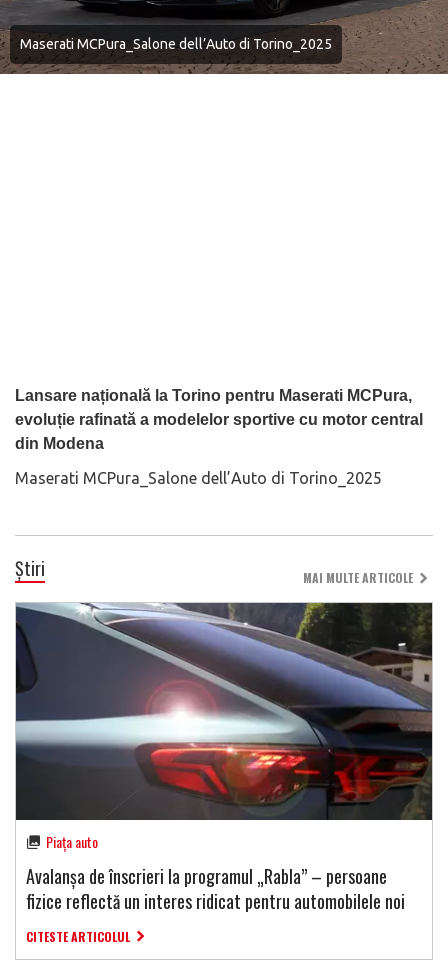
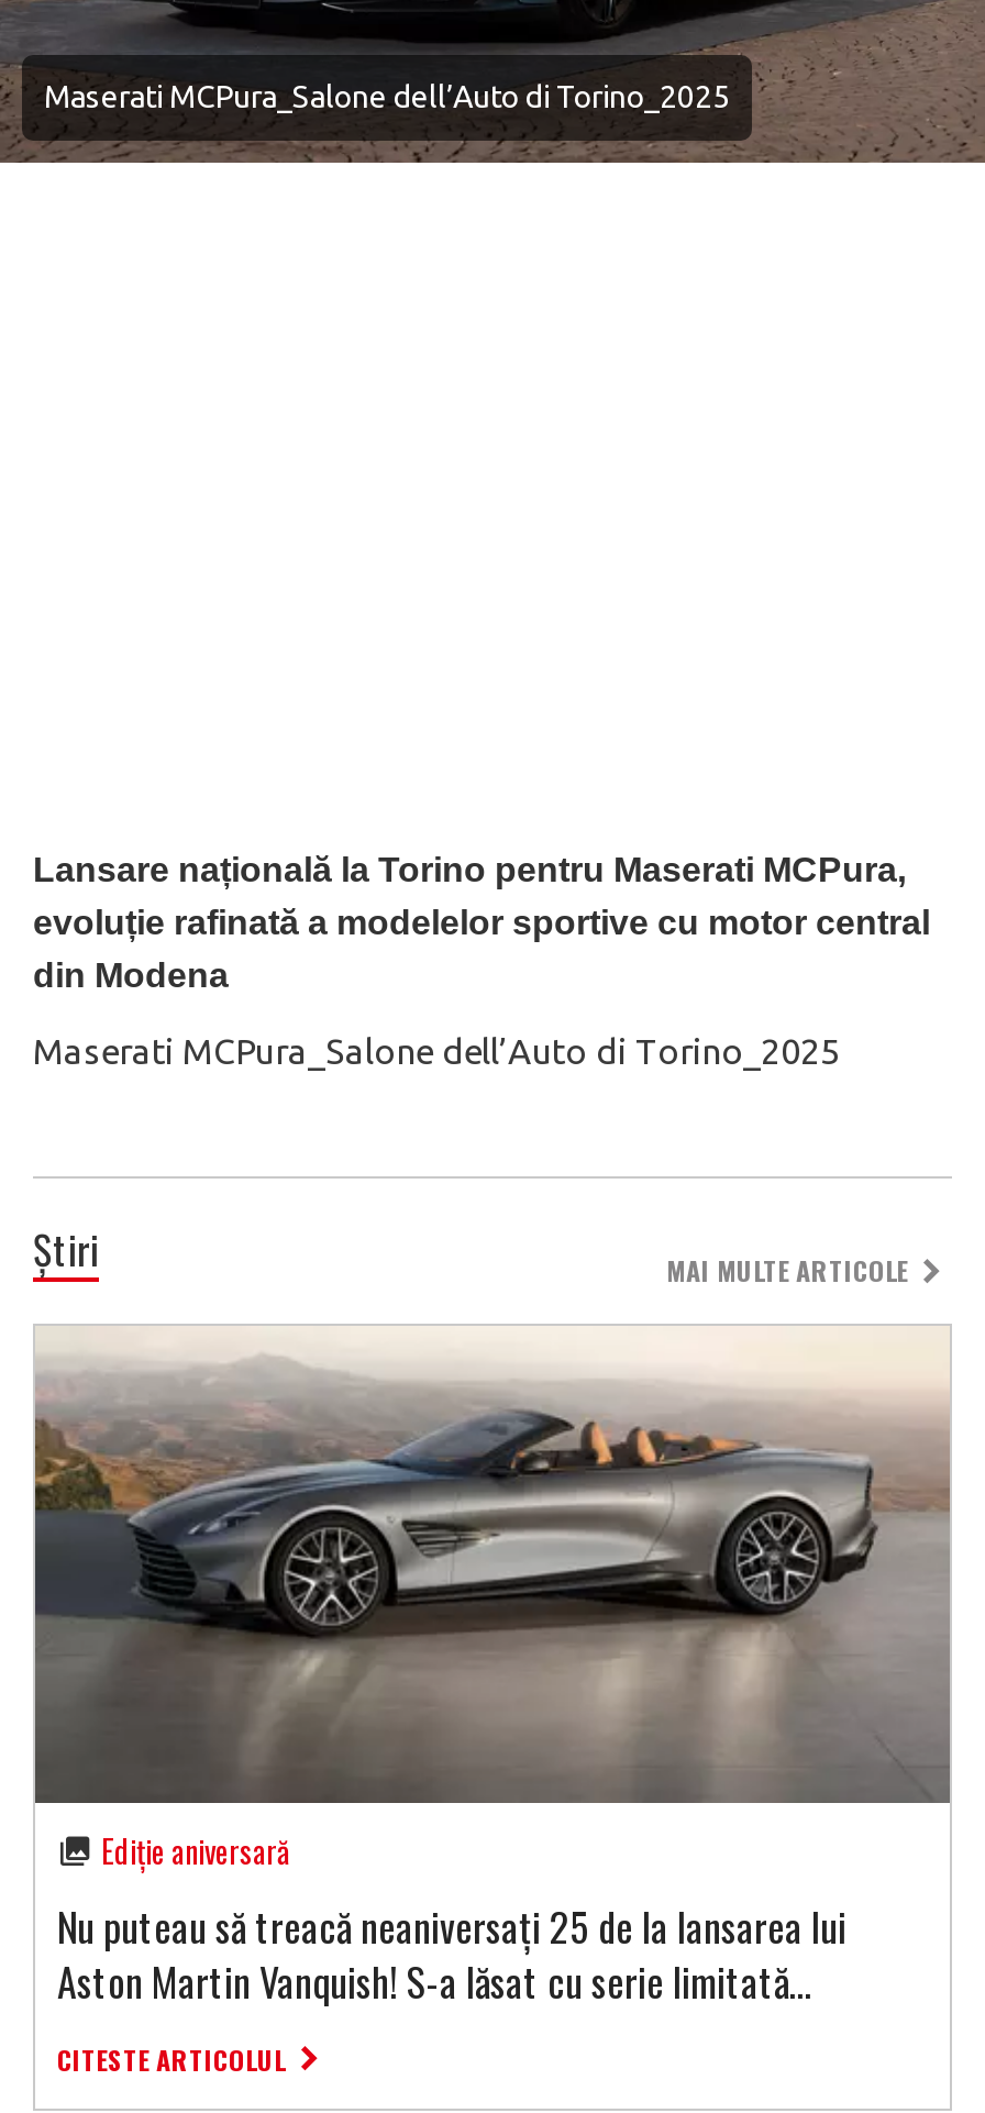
- [image]
- Piața auto
- Avalanșa de înscrieri la programul „Rabla” – persoane
- fizice reflectă un interes ridicat pentru automobilele noi
+ [image]
+ Ediție aniversară
+ Nu puteau să treacă neaniversați 25 de la lansarea lui
+ Aston Martin Vanquish! S-a lăsat cu serie limitată…
